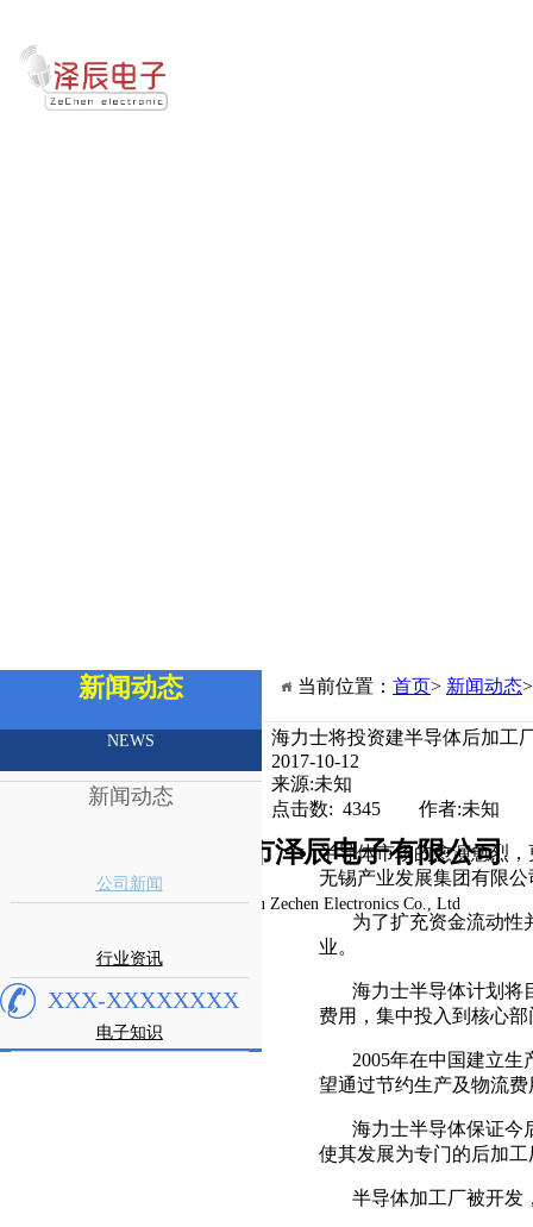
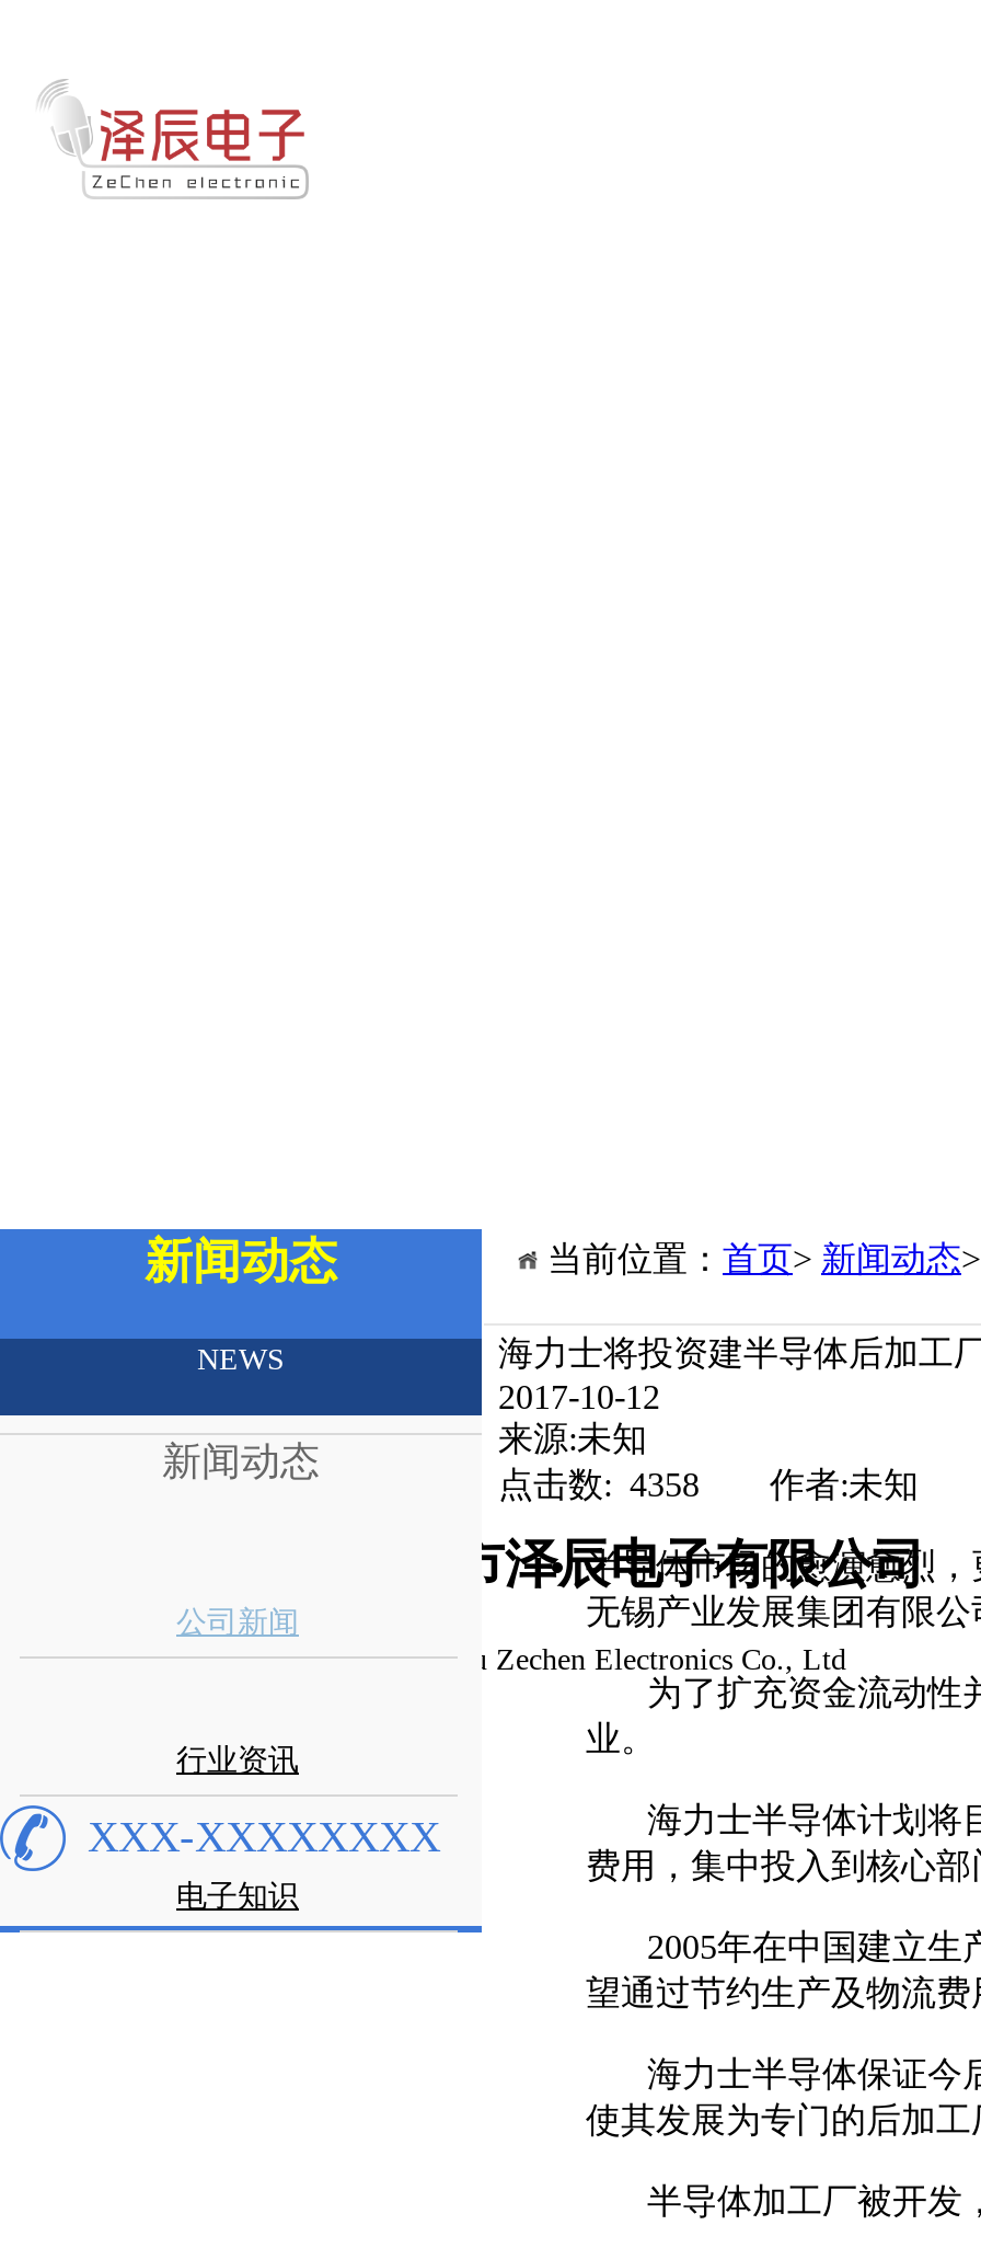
- 点击数: 4345 作者:未知
+ 点击数: 4358 作者:未知
